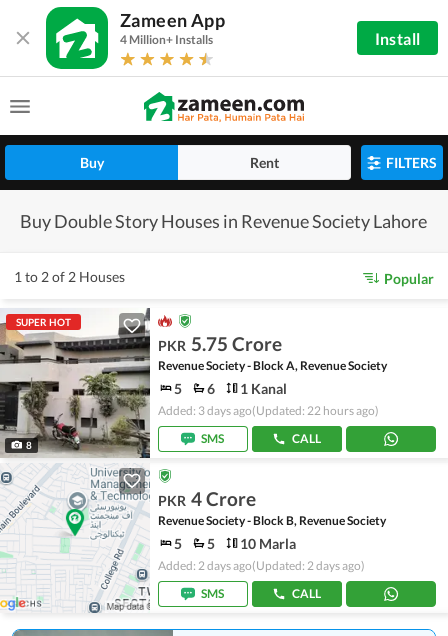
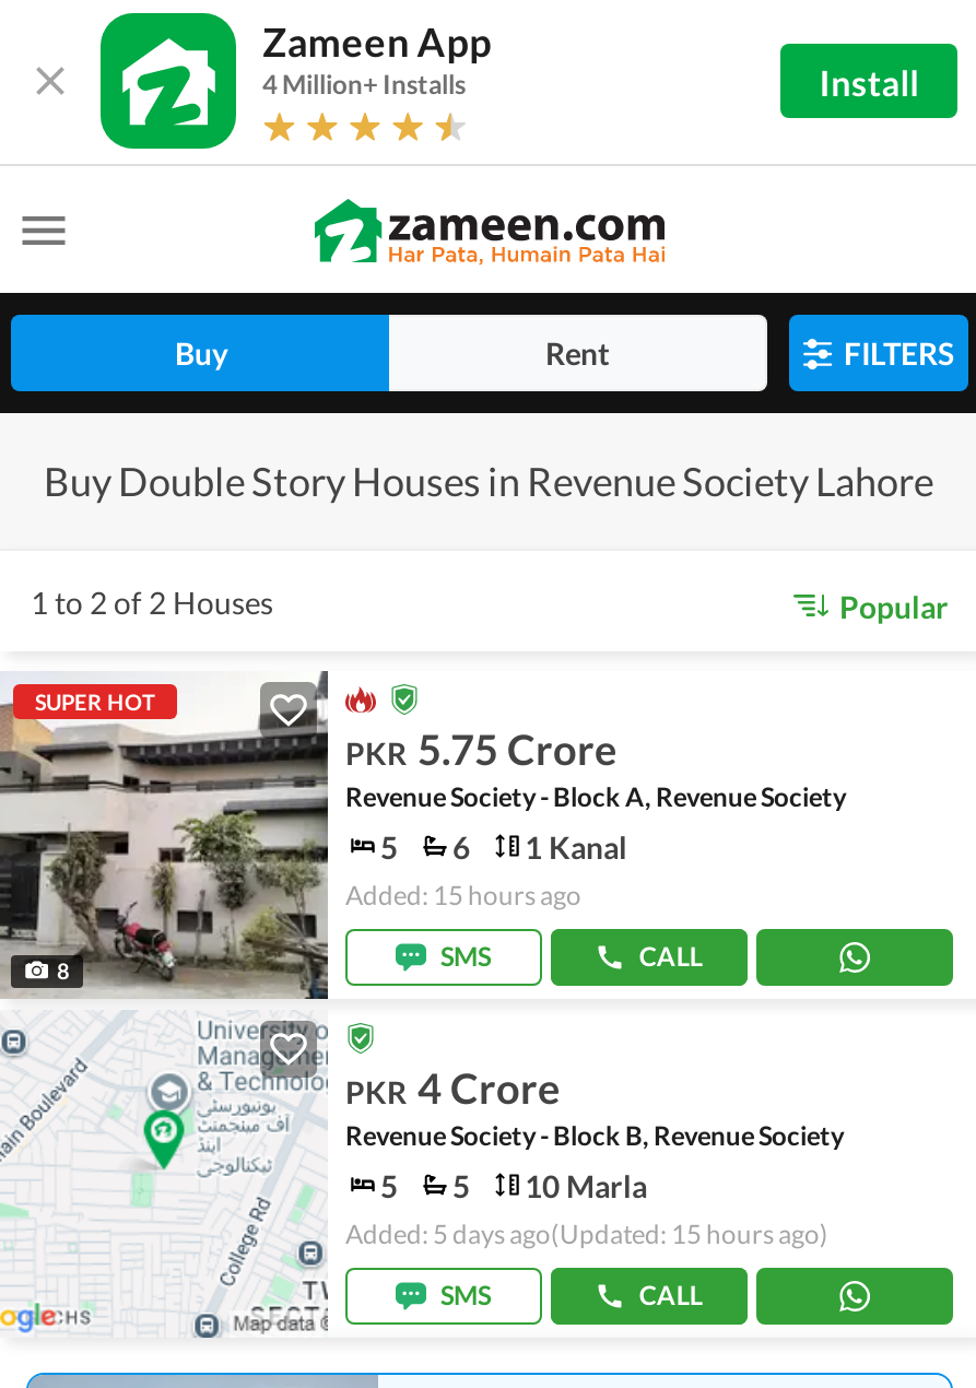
- Added: 3 days ago(Updated: 22 hours ago)
+ Added: 15 hours ago

- Added: 2 days ago(Updated: 2 days ago)
+ Added: 5 days ago(Updated: 15 hours ago)
